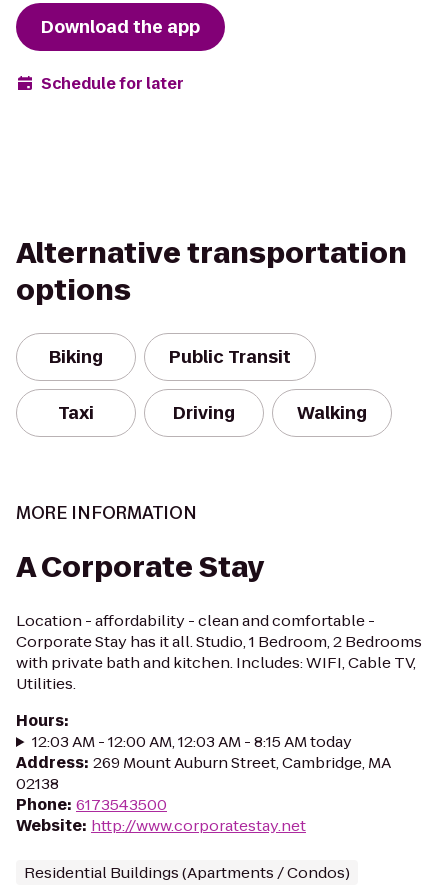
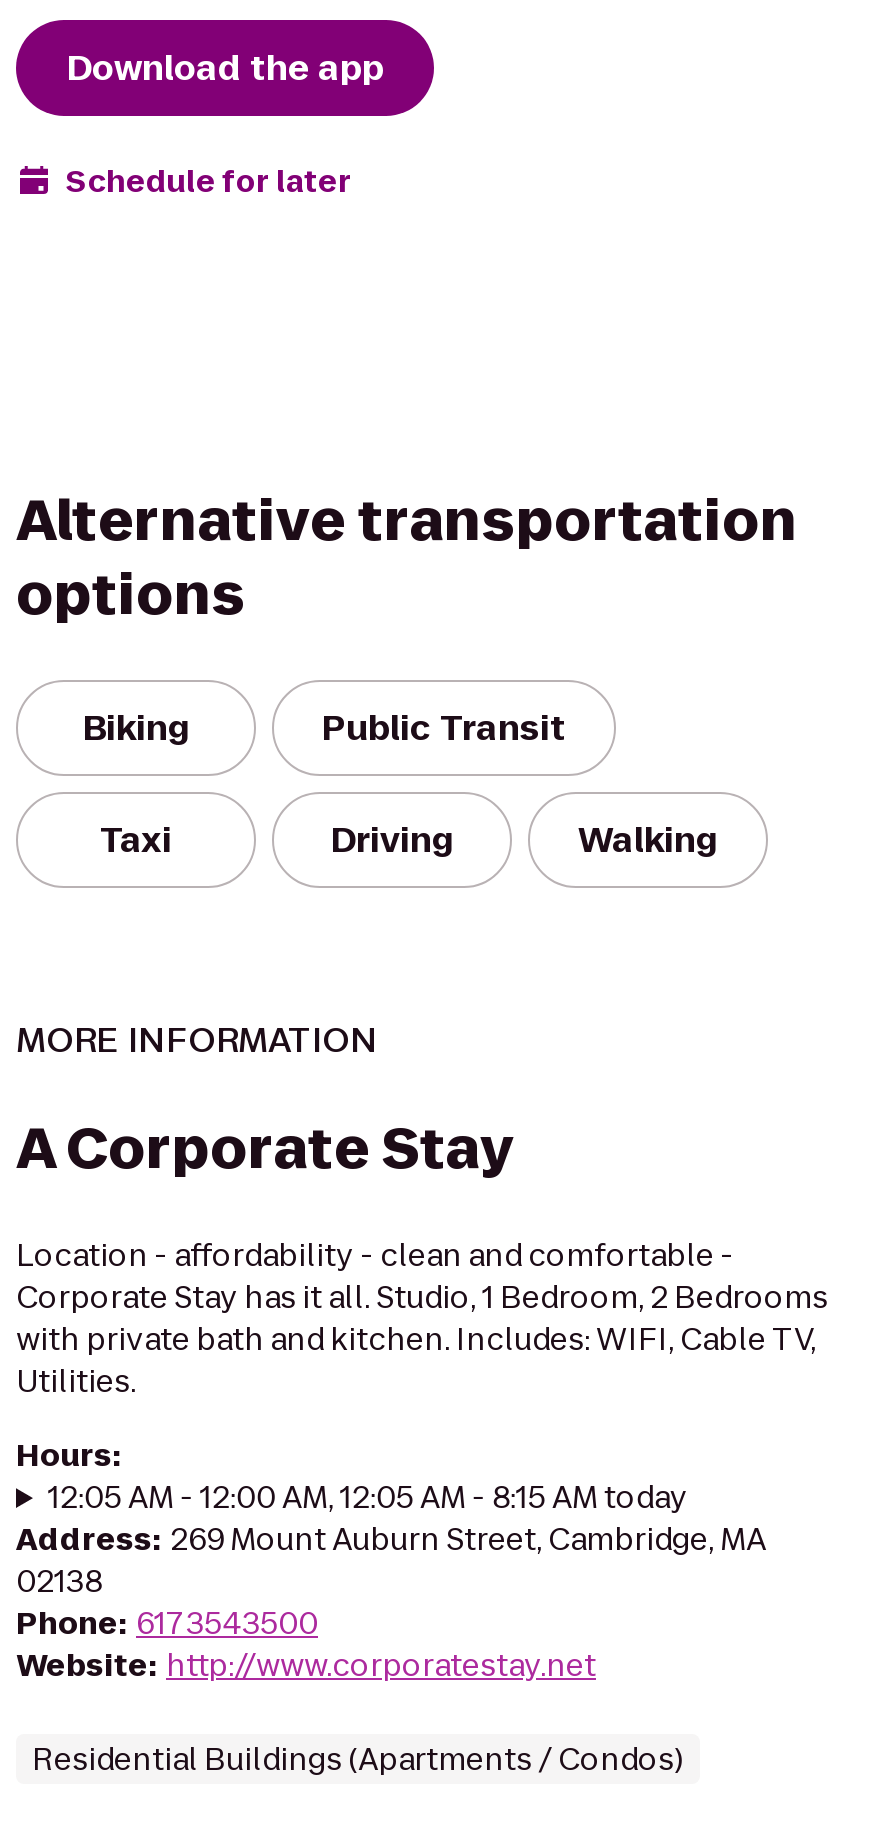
- 12:03 AM - 12:00 AM, 12:03 AM - 8:15 AM today
+ 12:05 AM - 12:00 AM, 12:05 AM - 8:15 AM today
